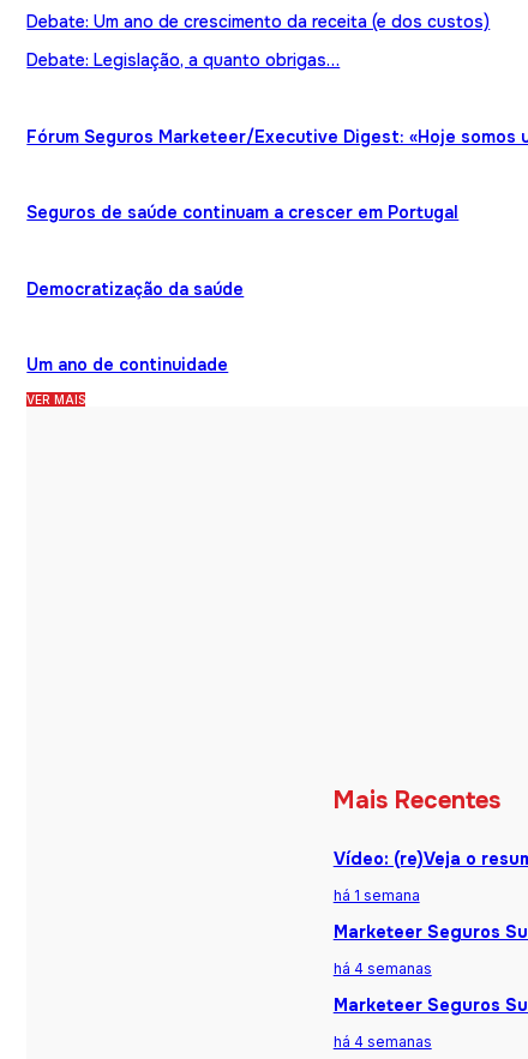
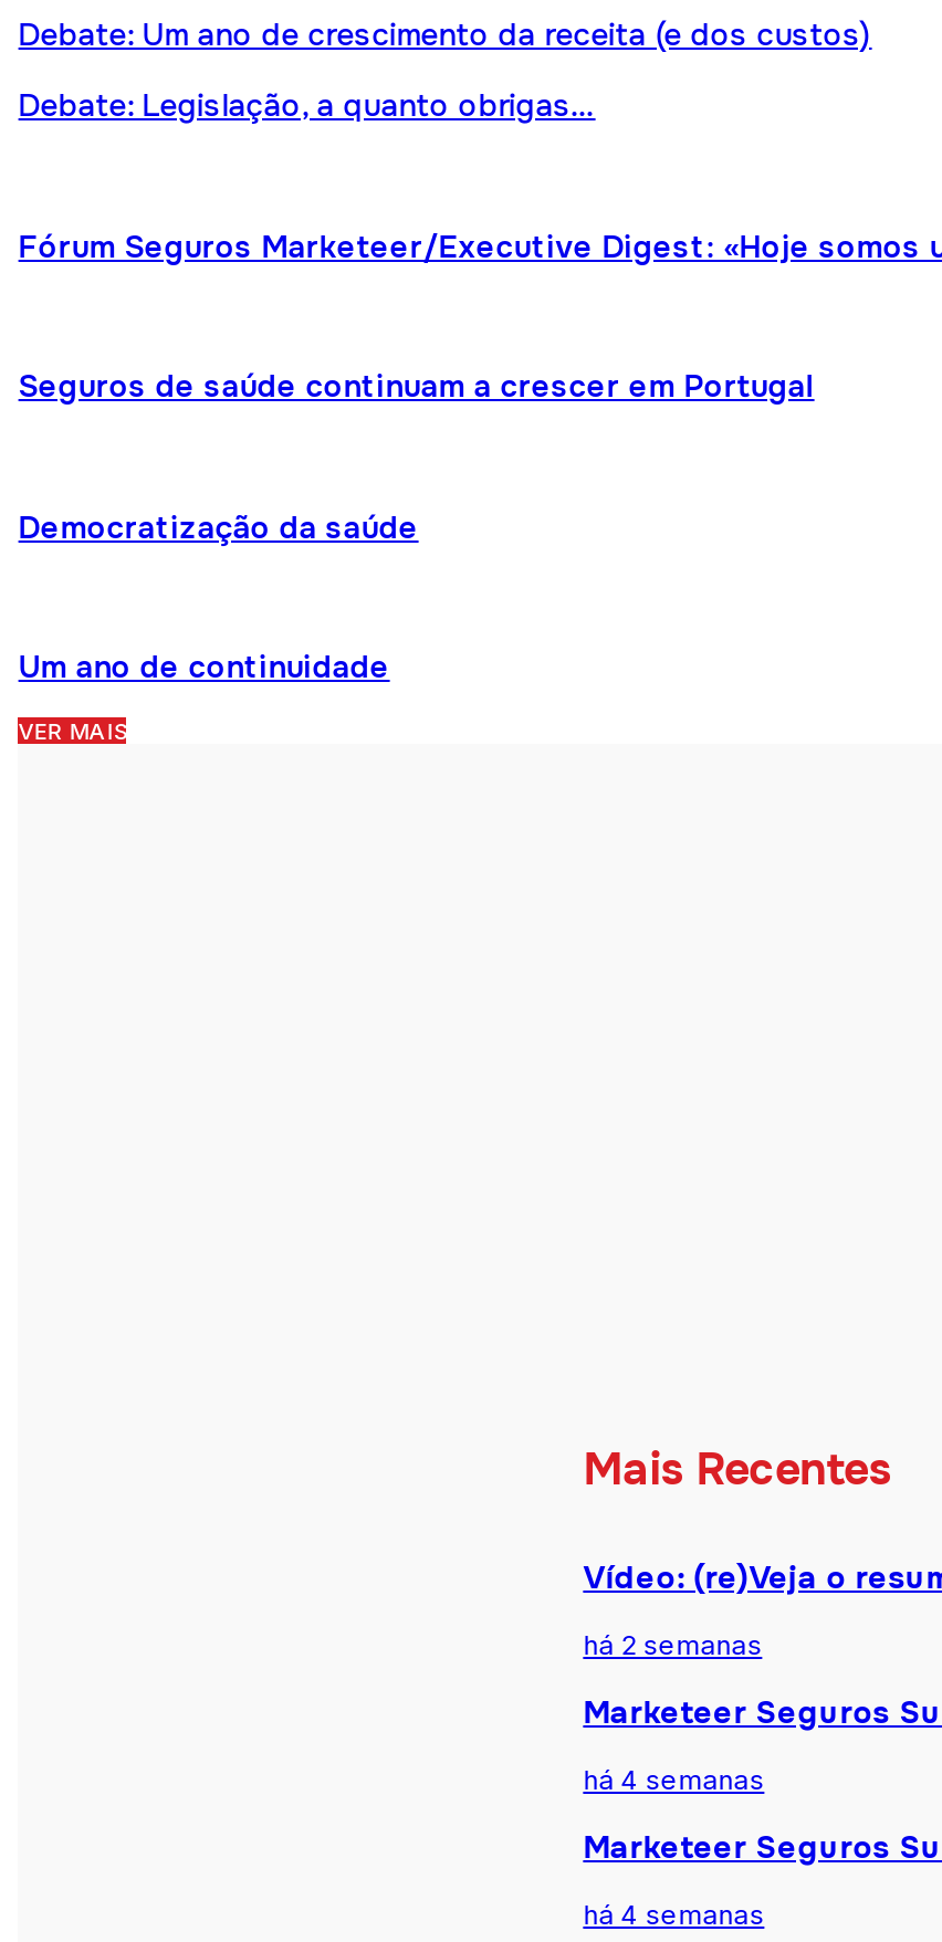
- há 1 semana
+ há 2 semanas
